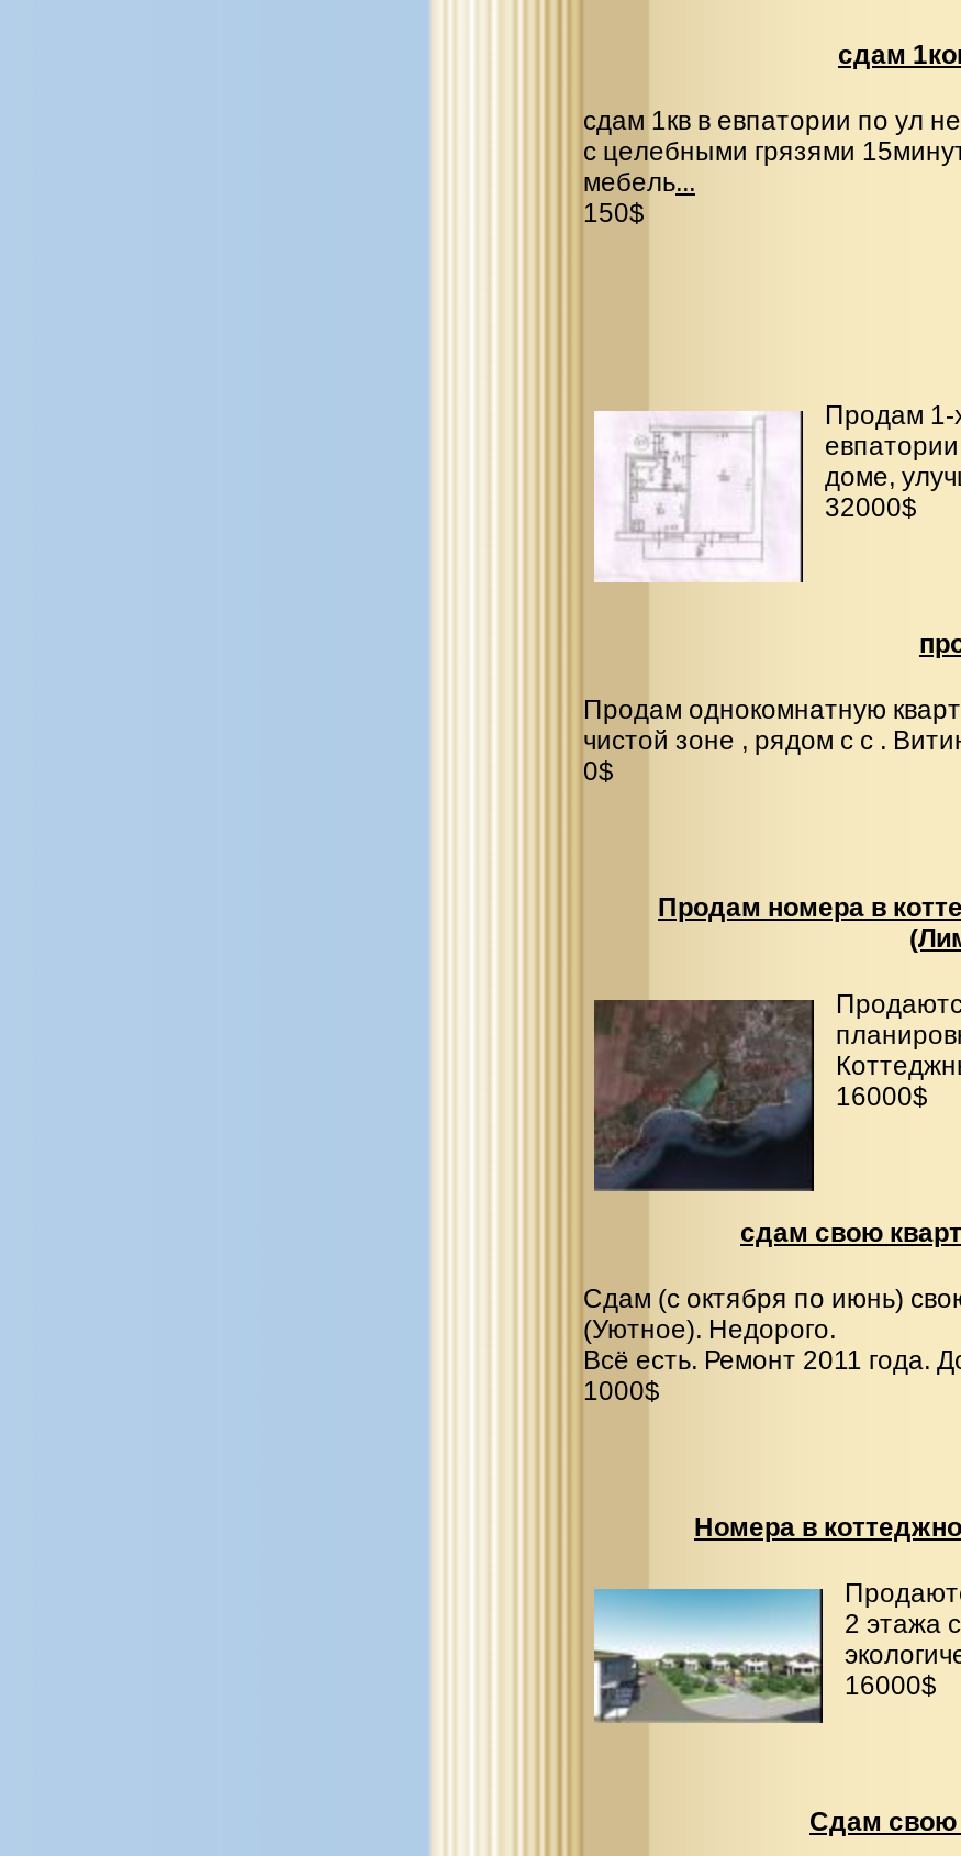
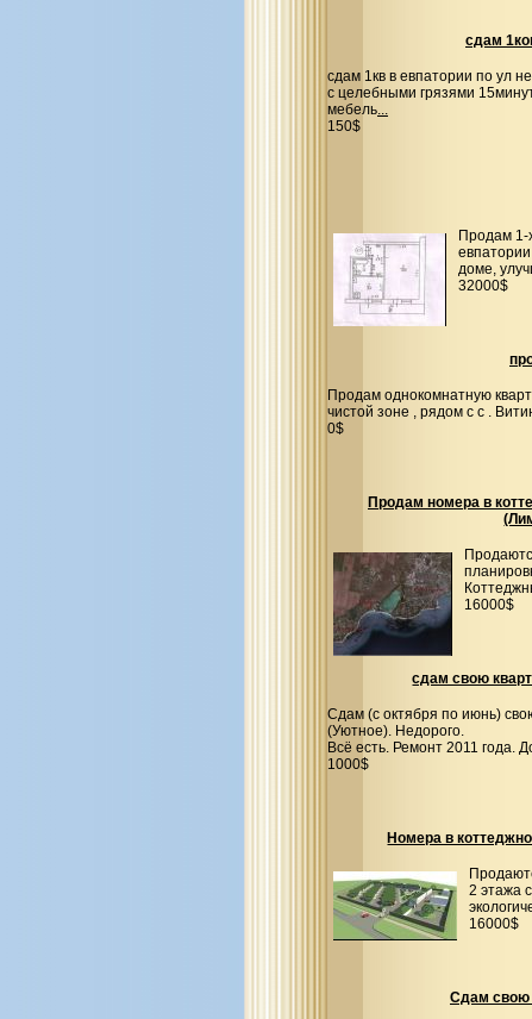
- [image]
+ [image]
